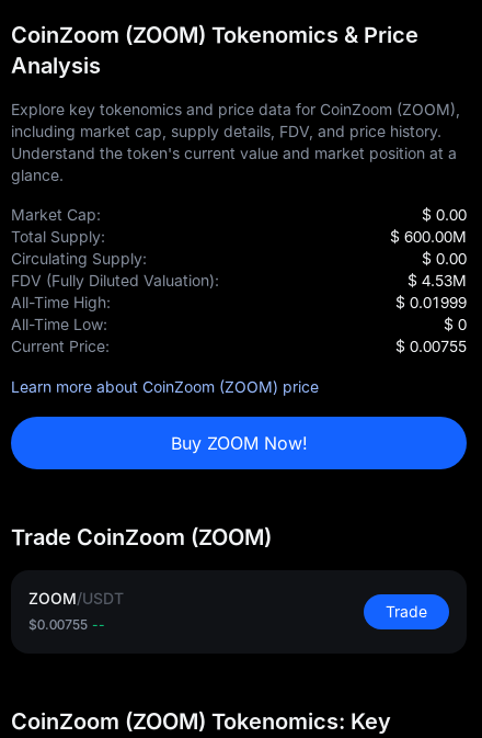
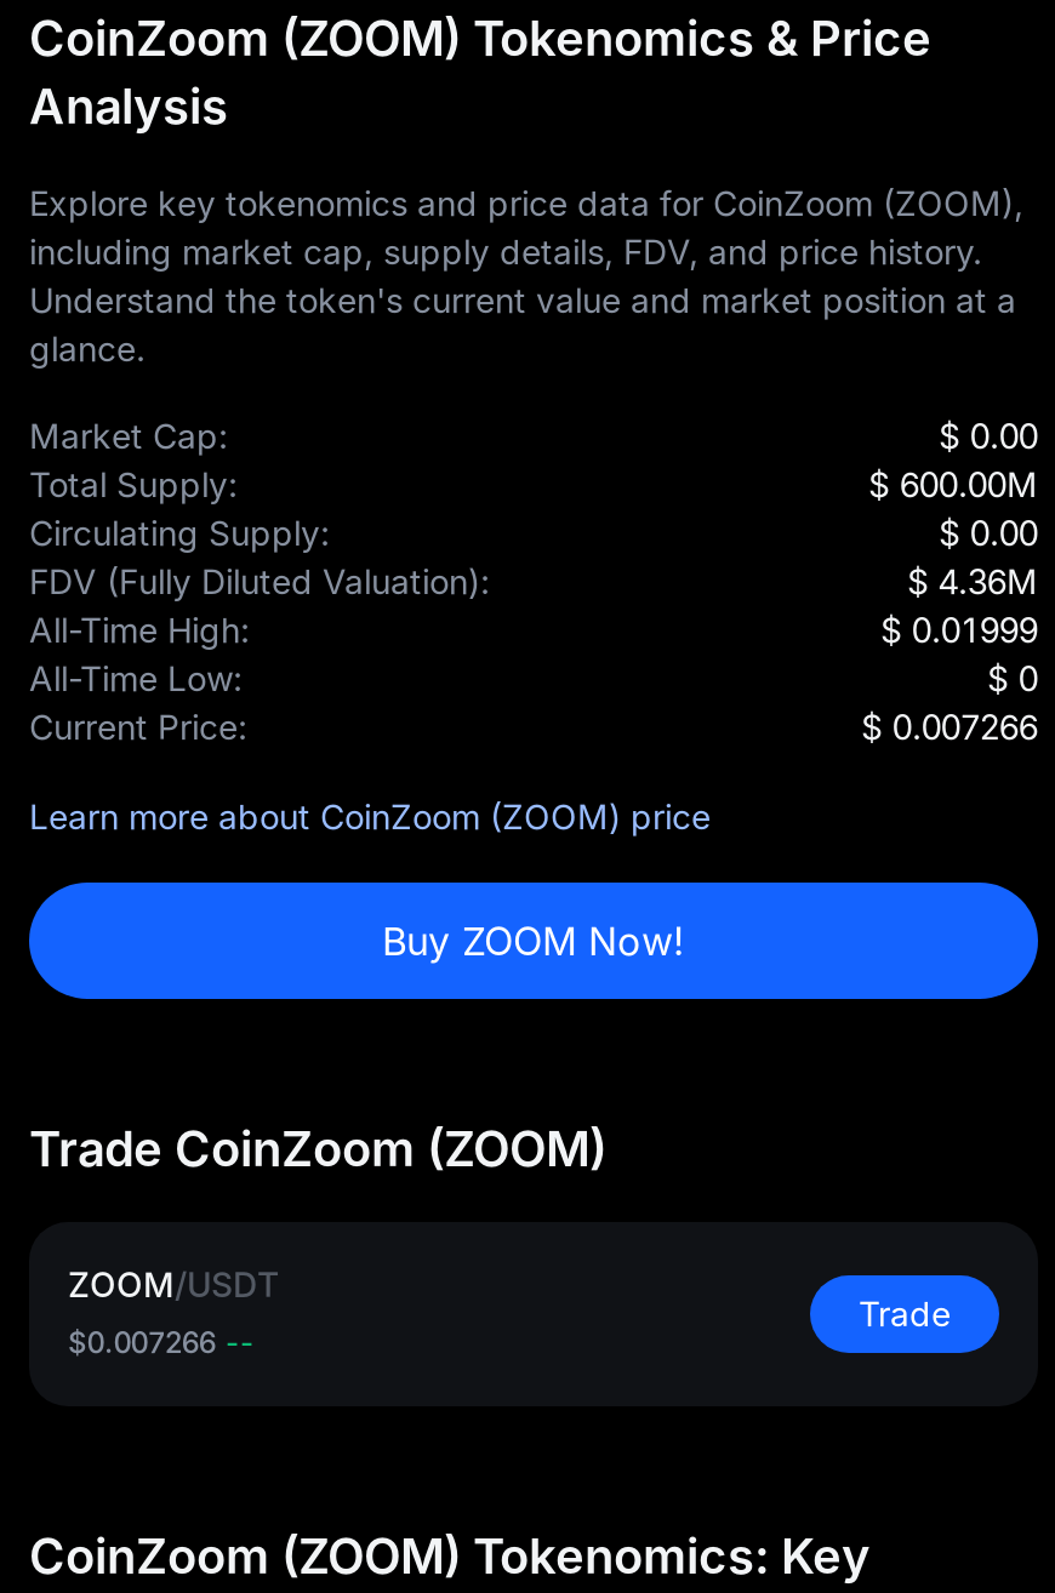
- $ 4.53M
+ $ 4.36M

- $ 0.00755
+ $ 0.007266

- $0.00755 --
+ $0.007266 --
